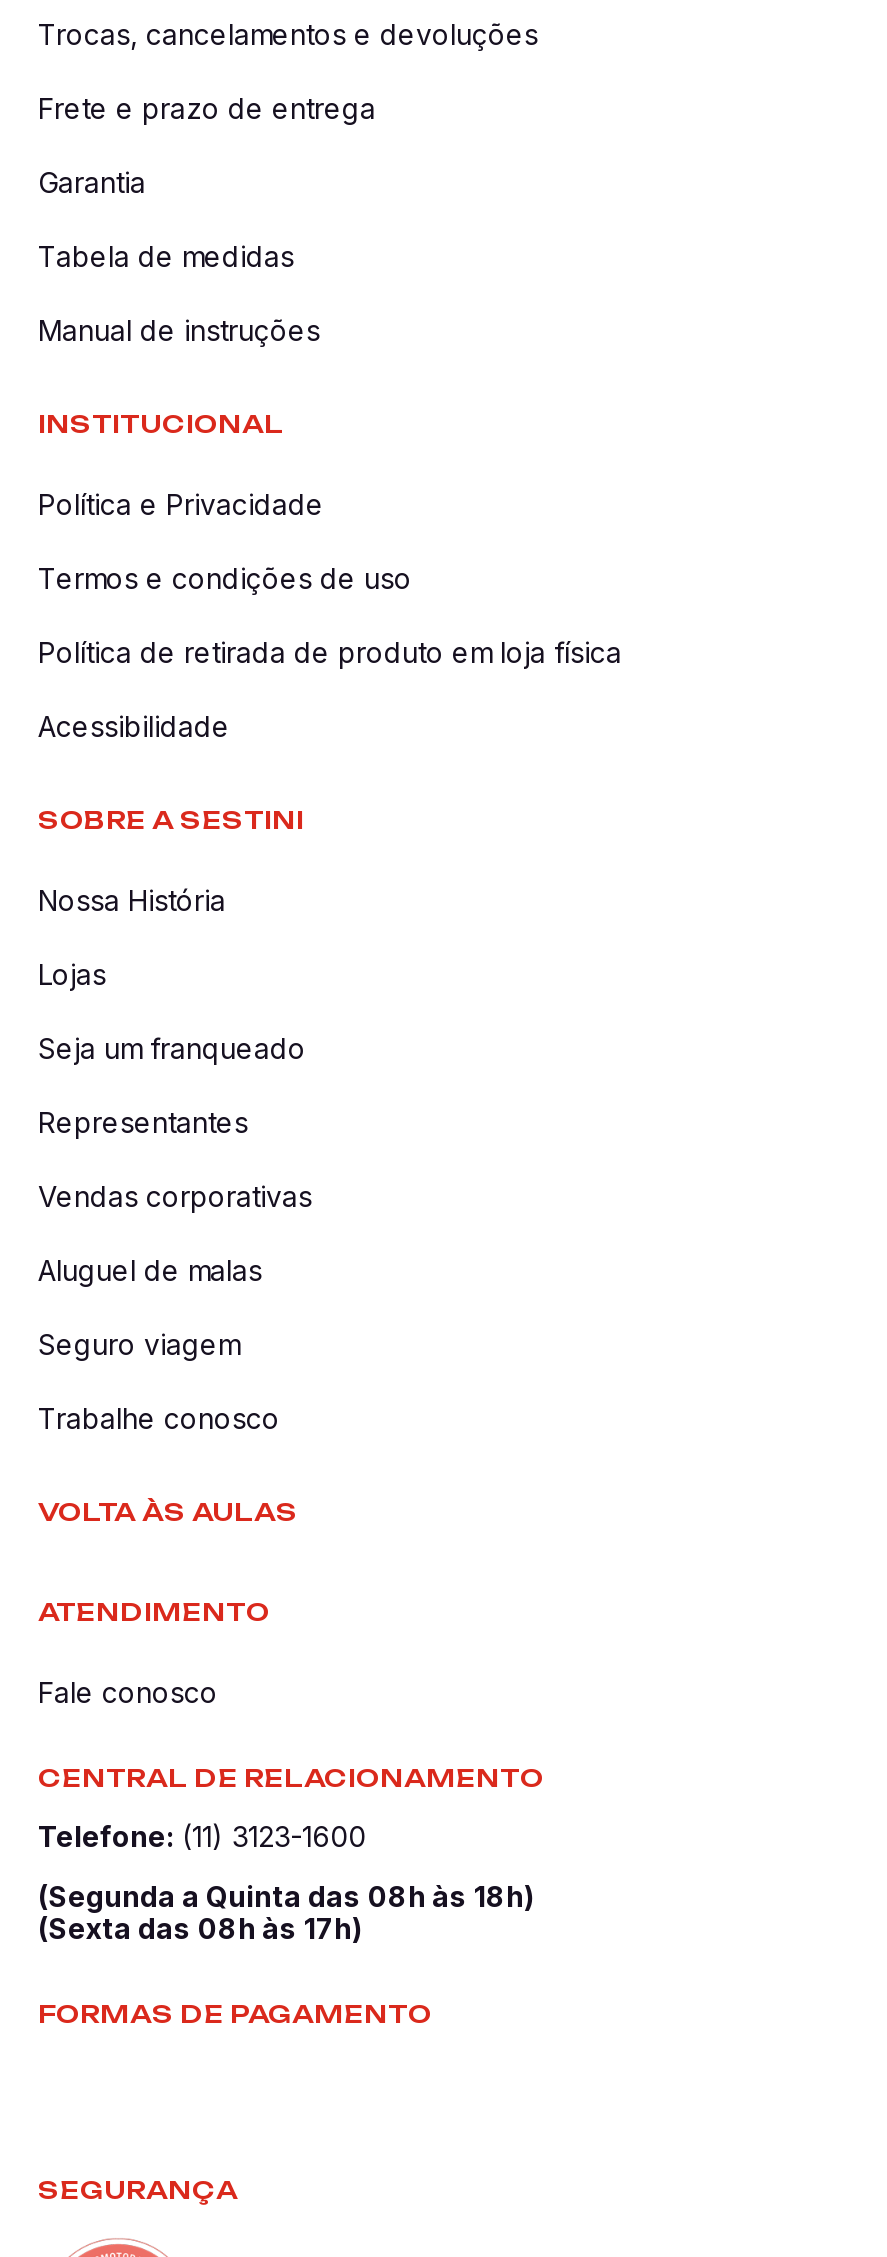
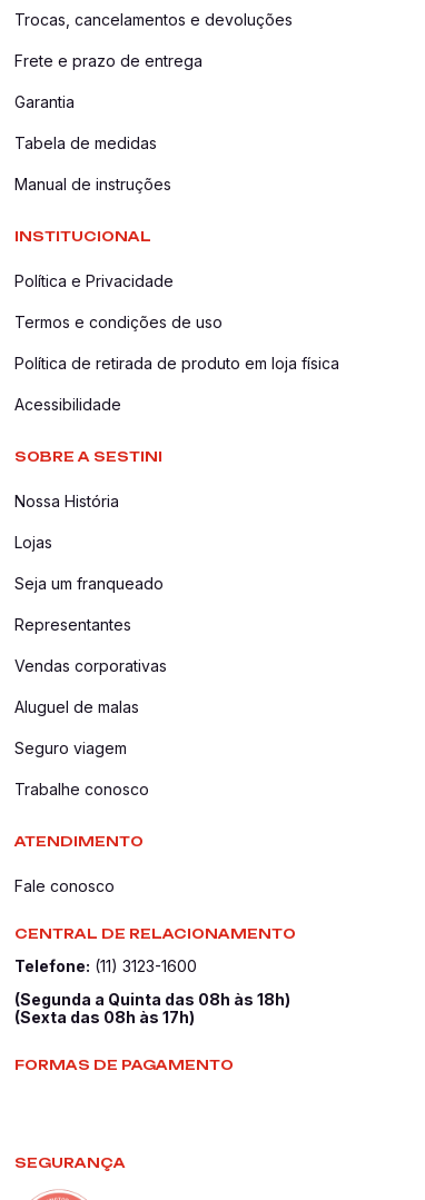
- VOLTA ÀS AULAS
